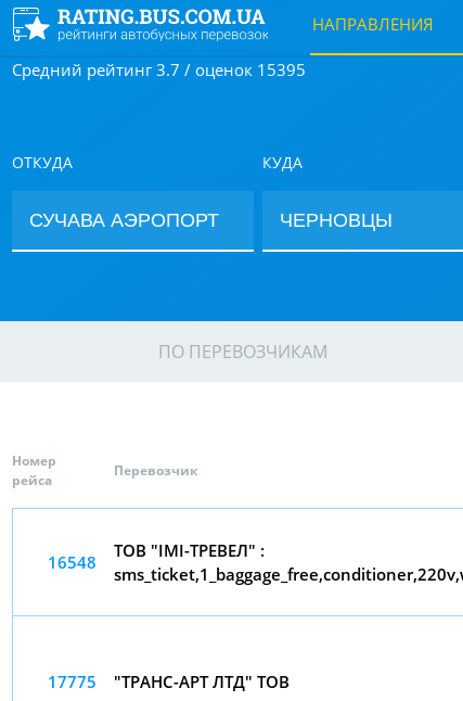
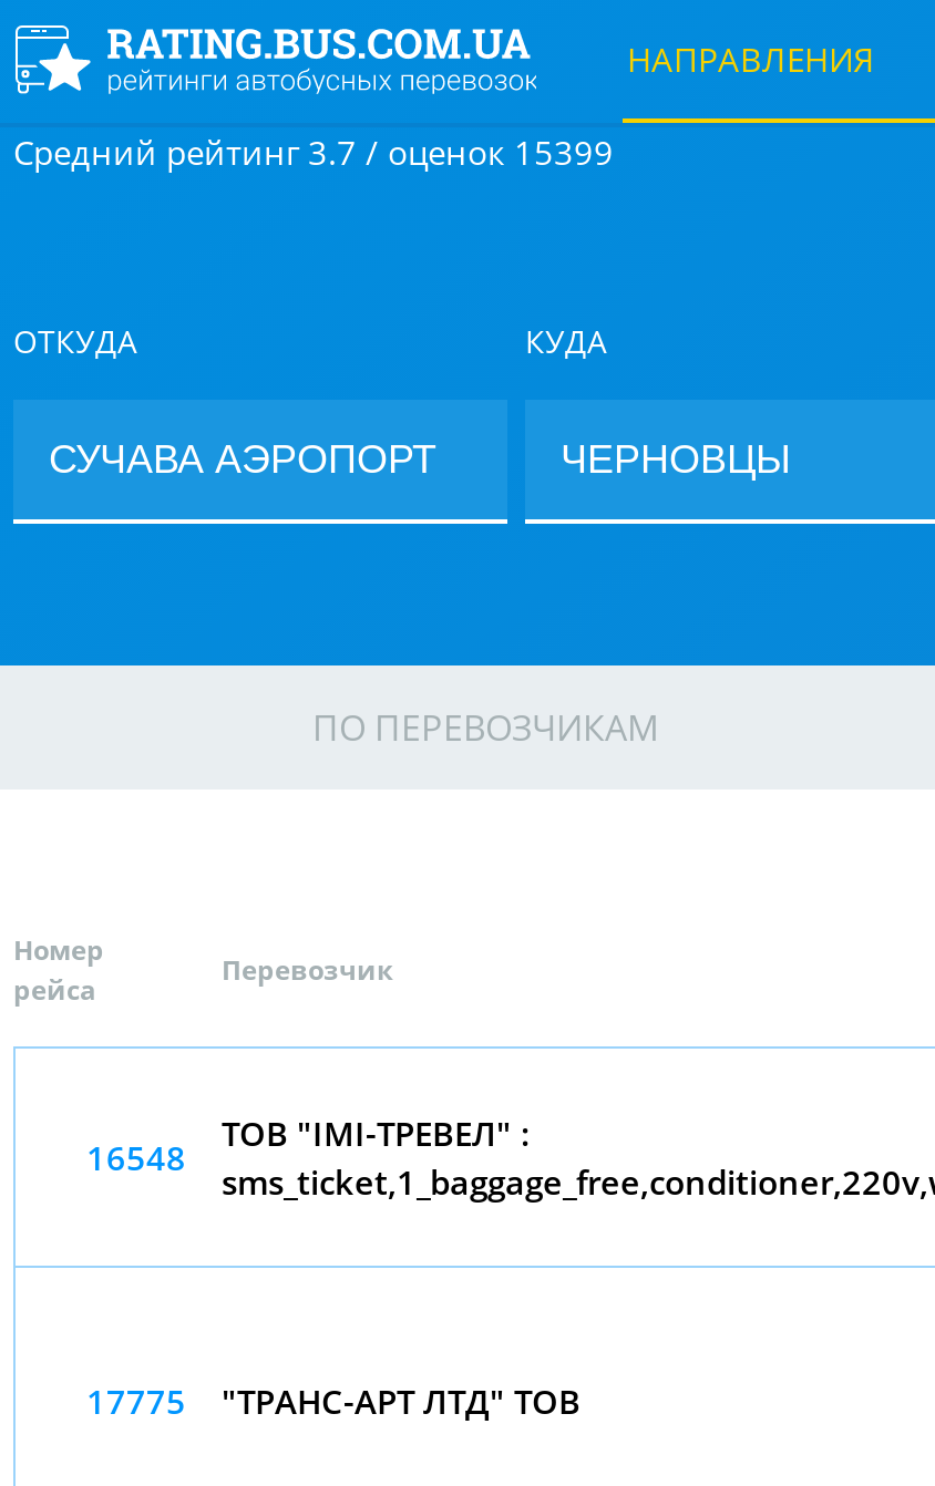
- Средний рейтинг 3.7 / оценок 15395
+ Средний рейтинг 3.7 / оценок 15399
